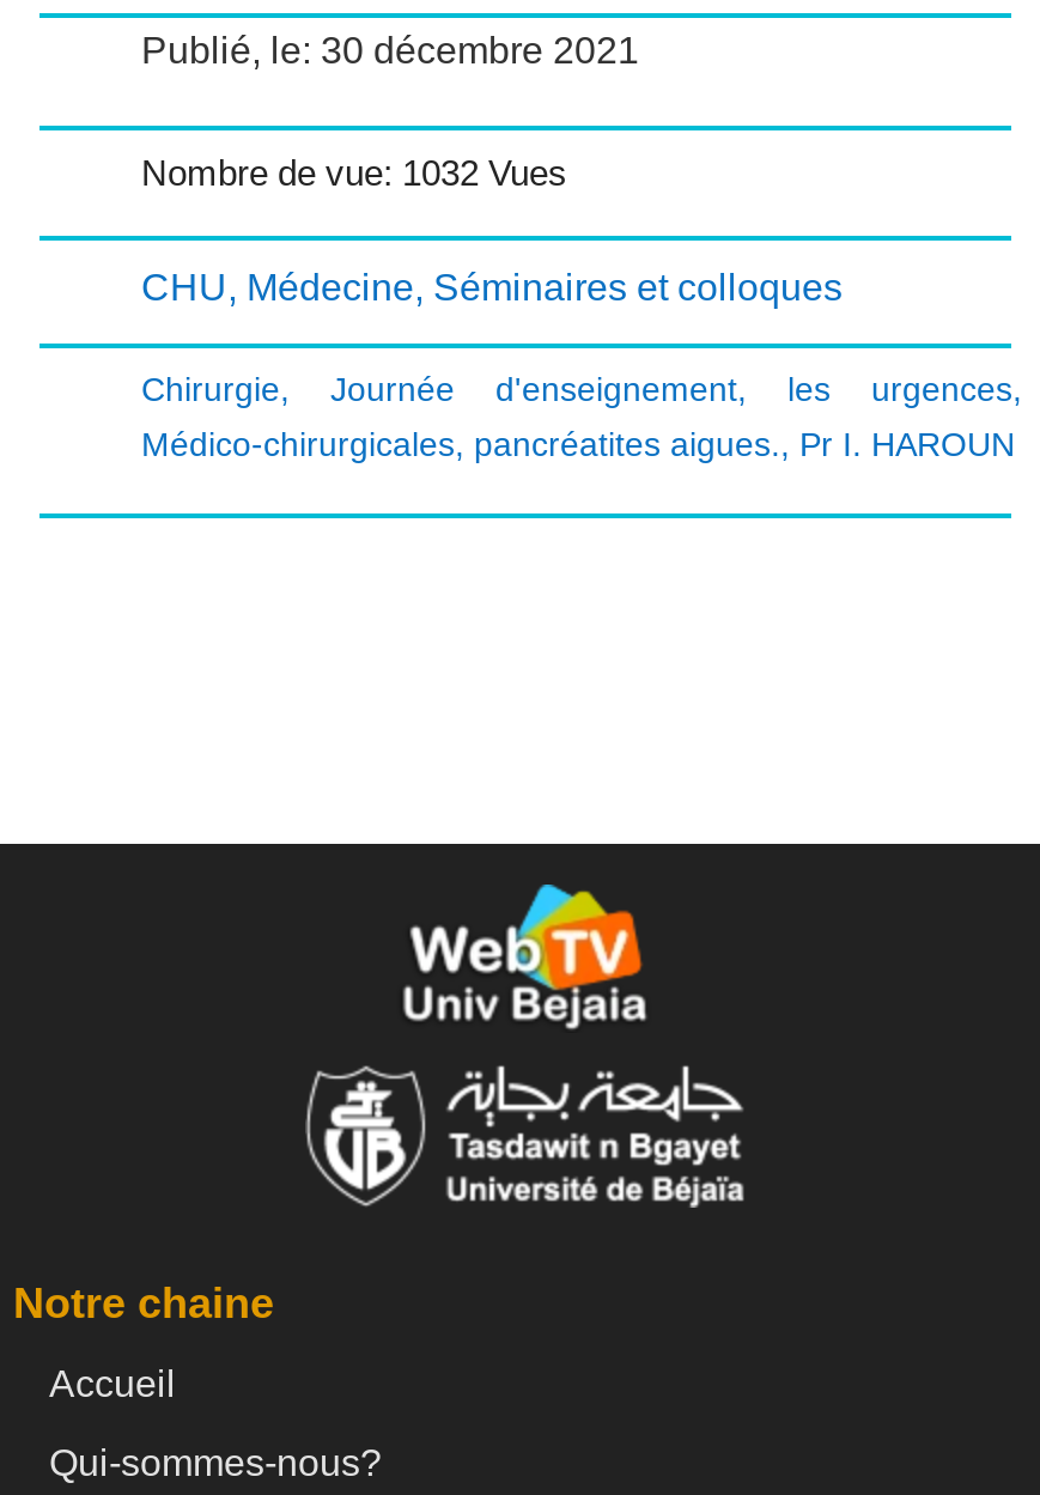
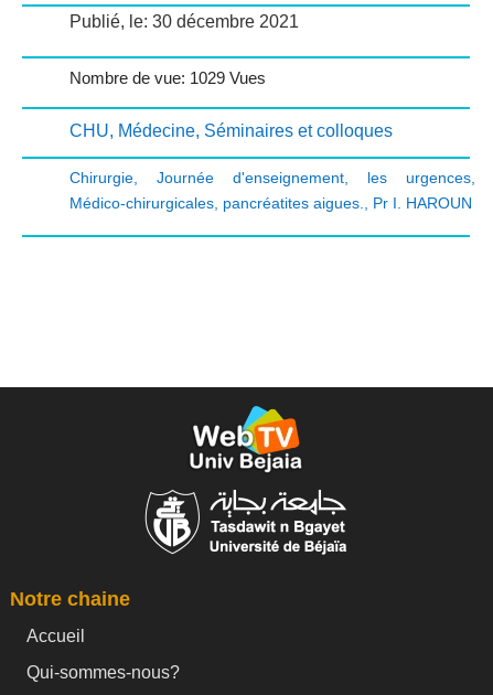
- Nombre de vue: 1032 Vues
+ Nombre de vue: 1029 Vues
